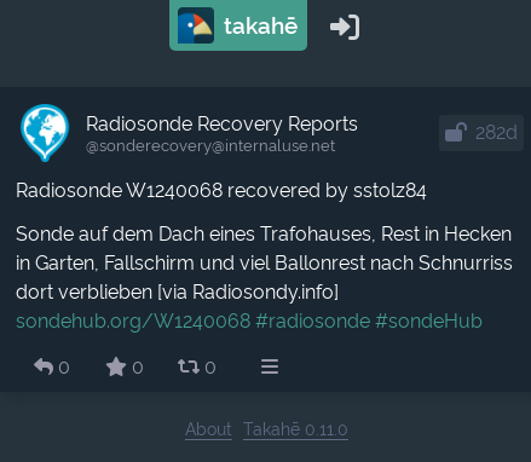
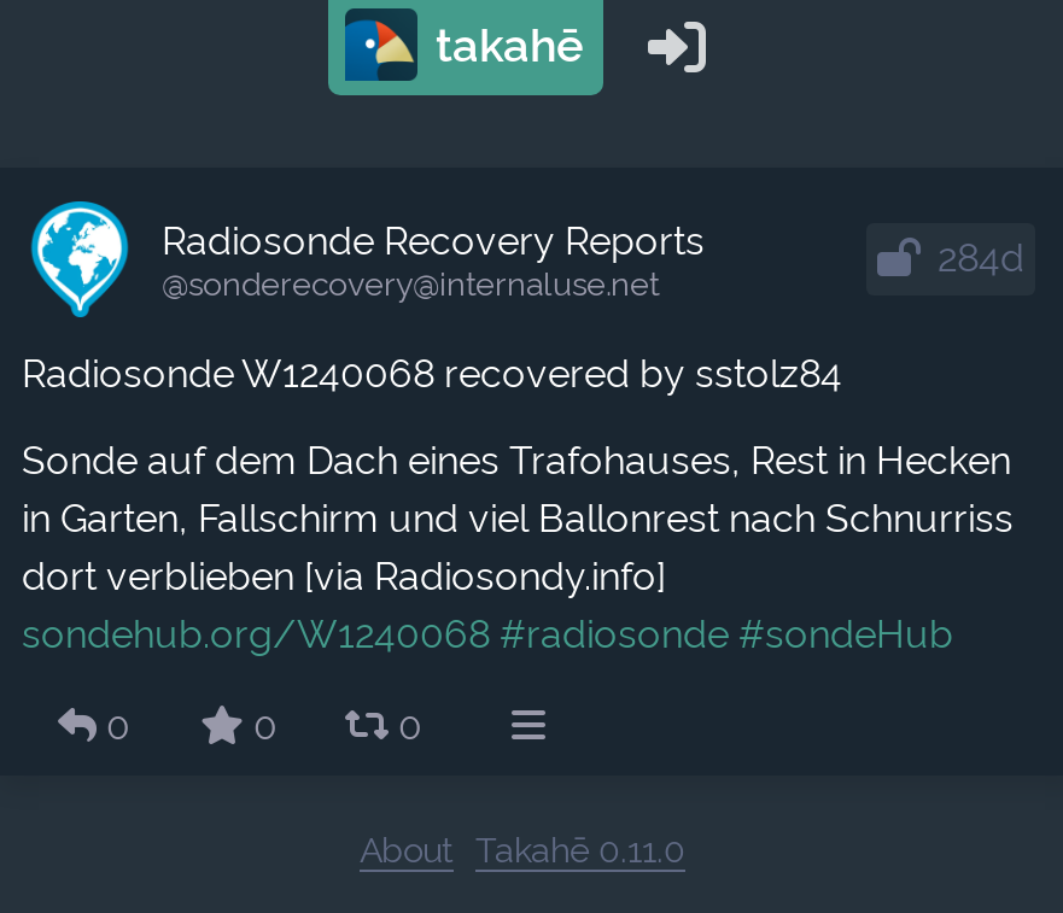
- 282d
+ 284d
